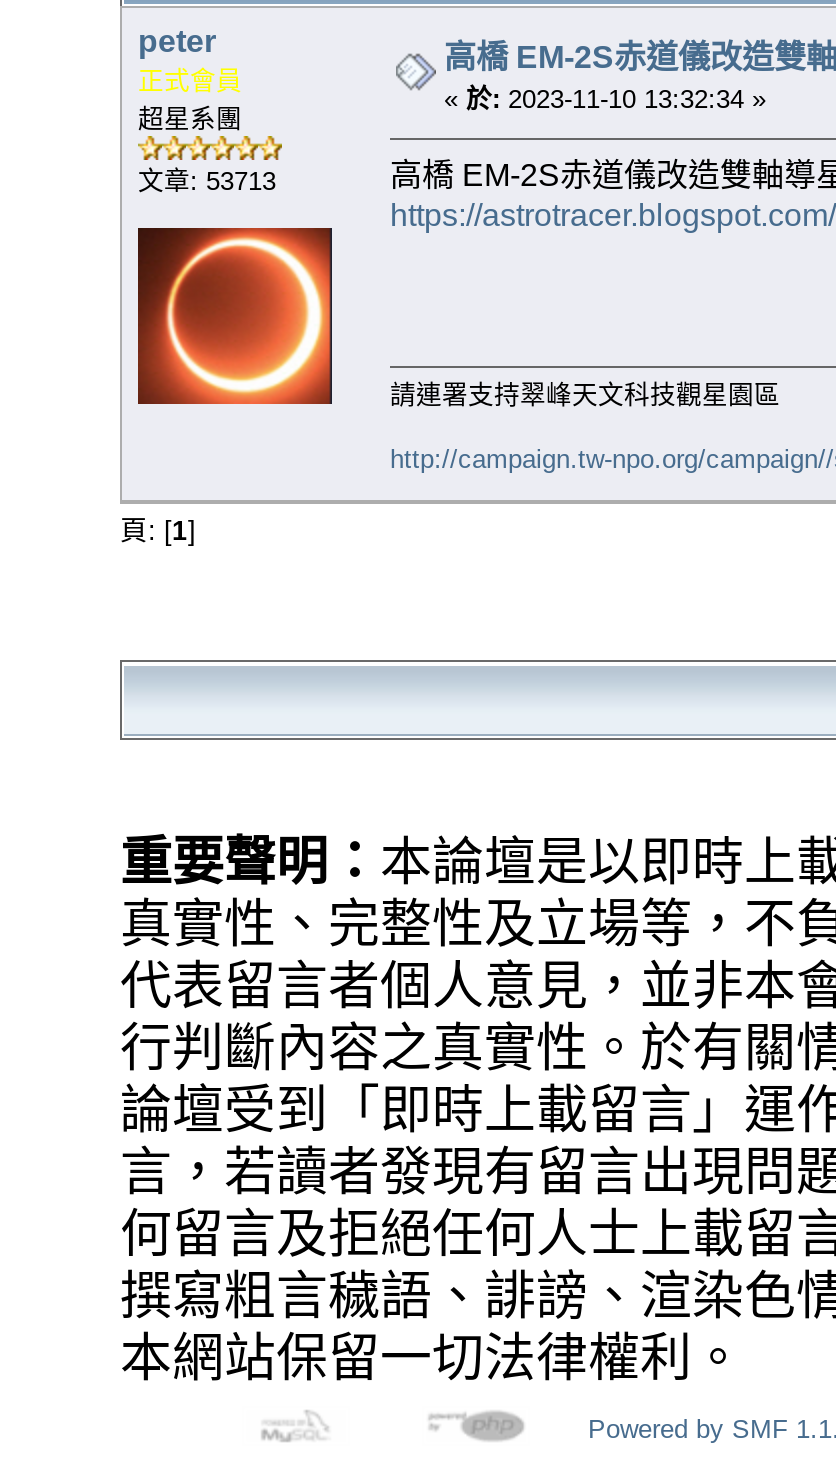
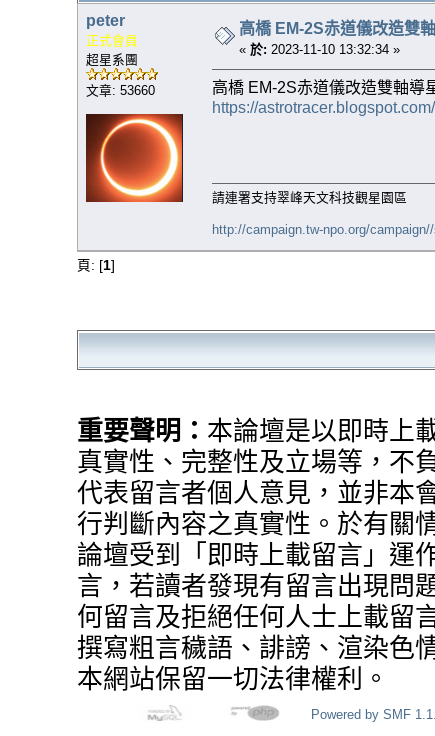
- 文章: 53713
+ 文章: 53660
